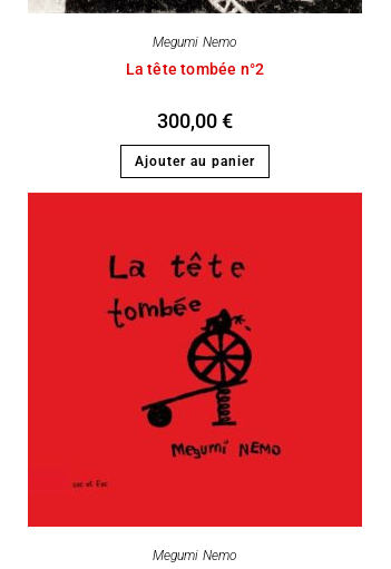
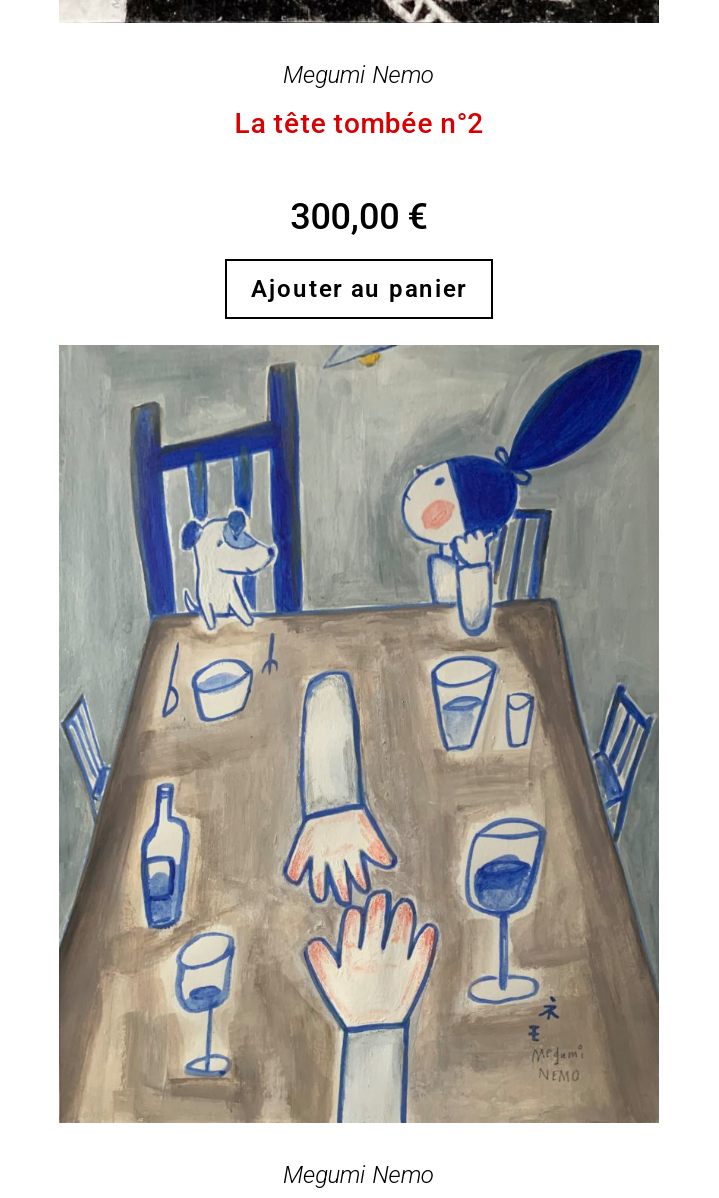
- [image]
+ [image]
